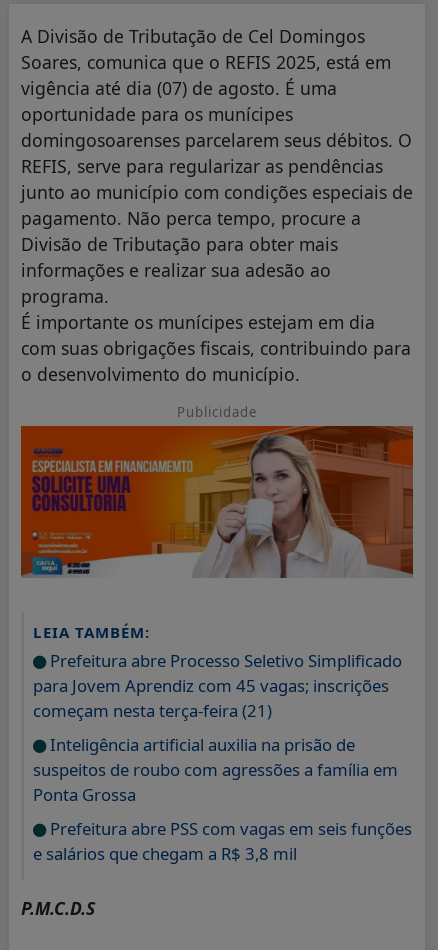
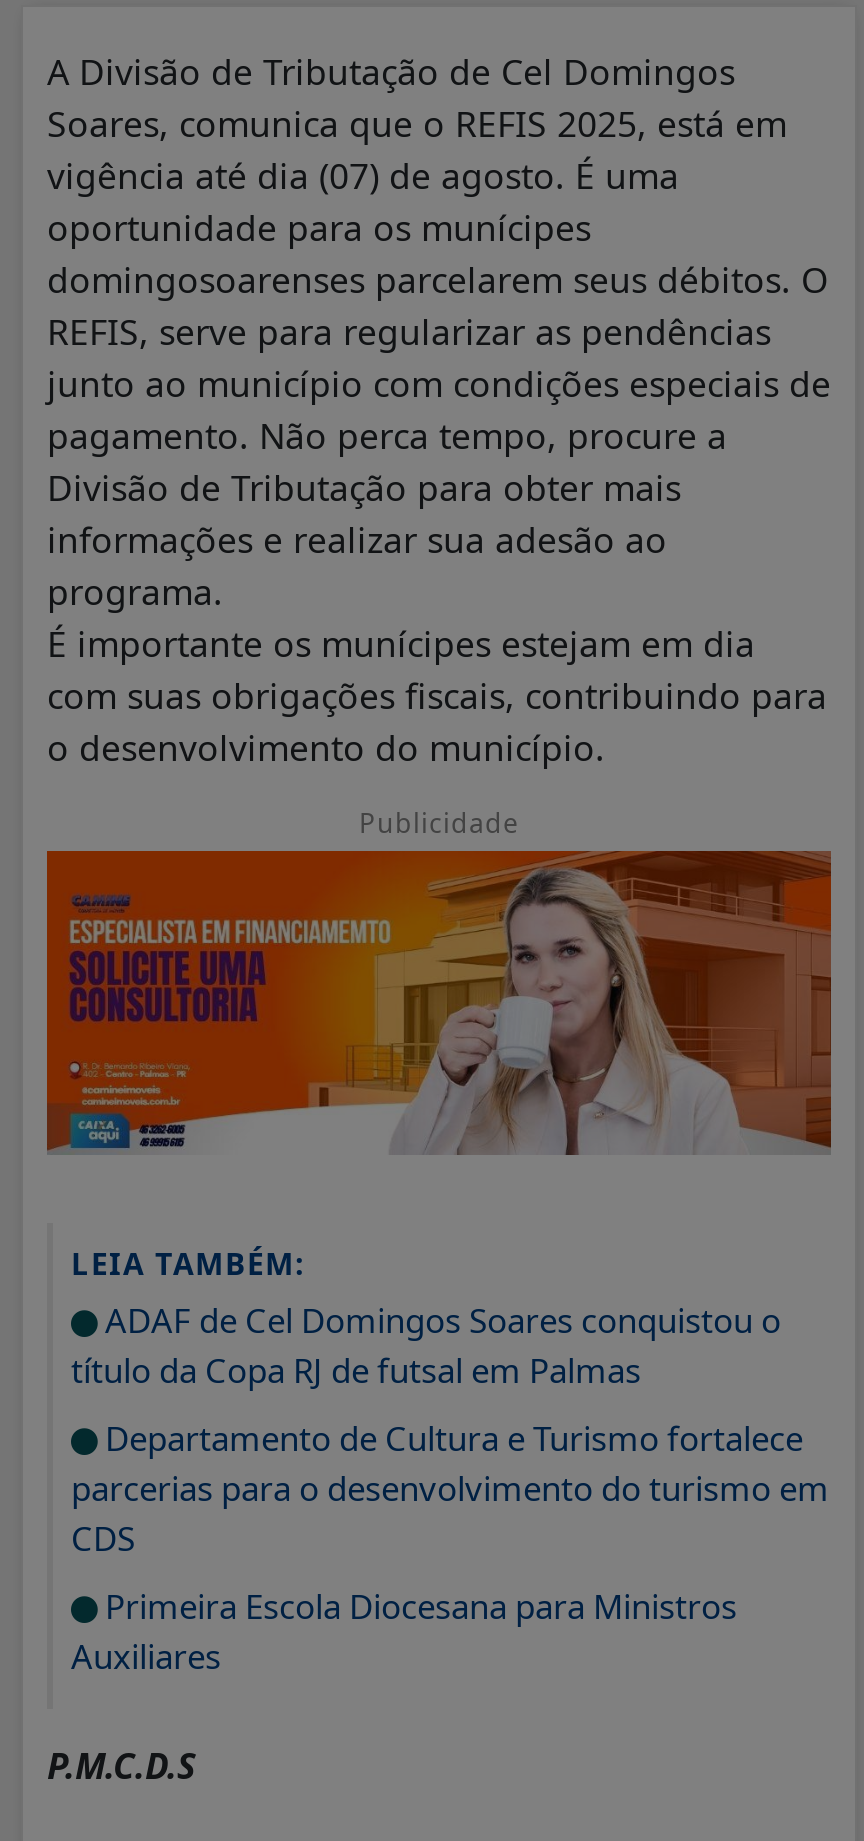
- Prefeitura abre Processo Seletivo Simplificado
- para Jovem Aprendiz com 45 vagas; inscrições
- começam nesta terça-feira (21)
+ ADAF de Cel Domingos Soares conquistou o
+ título da Copa RJ de futsal em Palmas

- Inteligência artificial auxilia na prisão de
- suspeitos de roubo com agressões a família em
- Ponta Grossa
+ Departamento de Cultura e Turismo fortalece
+ parcerias para o desenvolvimento do turismo em
+ CDS

- Prefeitura abre PSS com vagas em seis funções
- e salários que chegam a R$ 3,8 mil
+ Primeira Escola Diocesana para Ministros
+ Auxiliares
